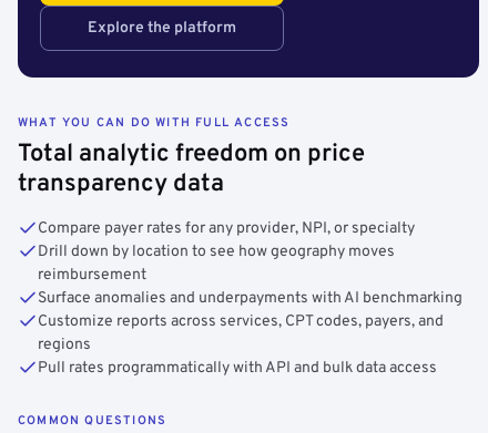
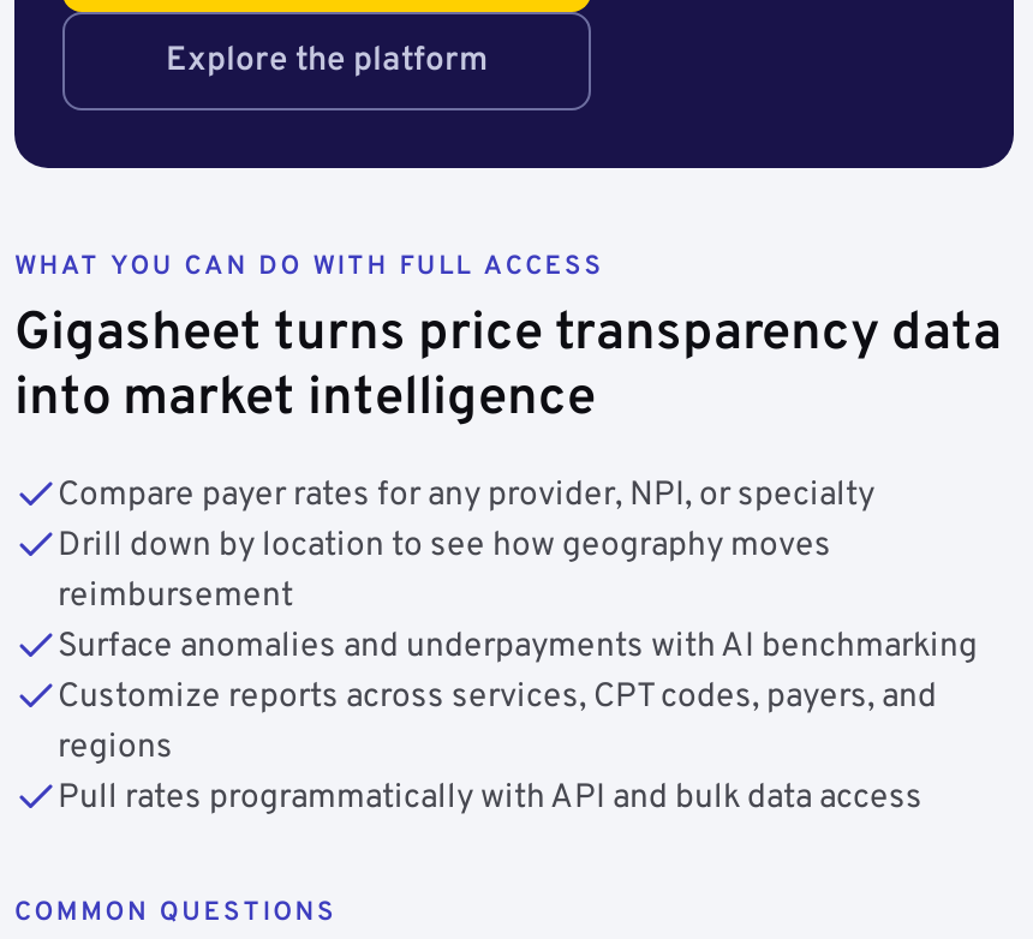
- Total analytic freedom on price
- transparency data
+ Gigasheet turns price transparency data
+ into market intelligence
